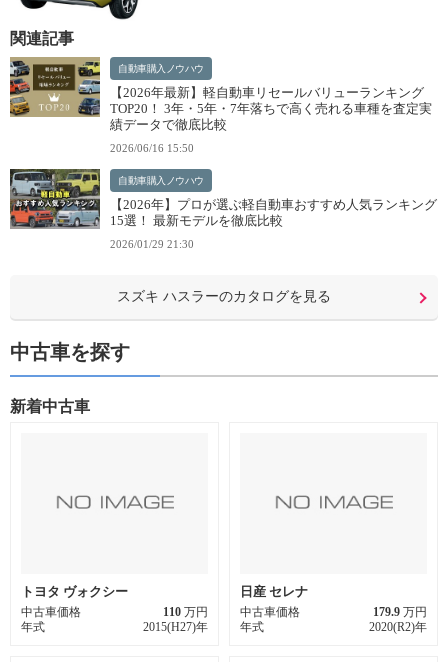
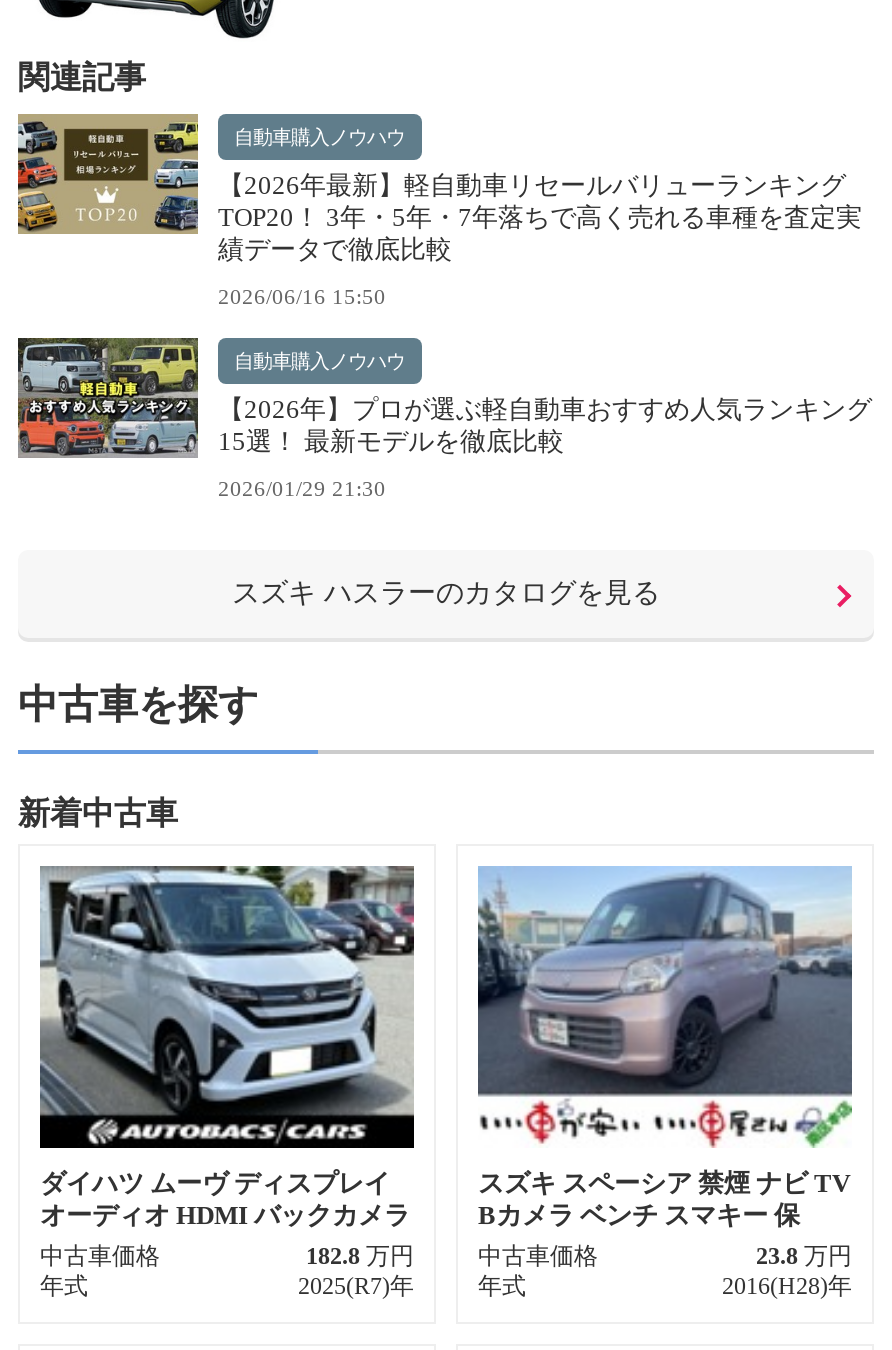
+ [image]

+ [image]

- トヨタ ヴォクシー
+ ダイハツ ムーヴ ディスプレイ
+ オーディオ HDMI バックカメラ

- 日産 セレナ
+ スズキ スペーシア 禁煙 ナビ TV
+ Bカメラ ベンチ スマキー 保

- 110 万円
+ 182.8 万円

- 179.9 万円
+ 23.8 万円

- 2015(H27)年
+ 2025(R7)年

- 2020(R2)年
+ 2016(H28)年
